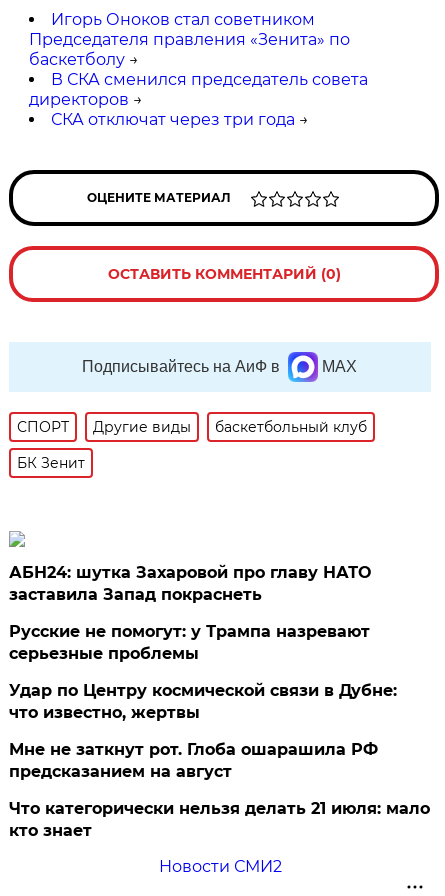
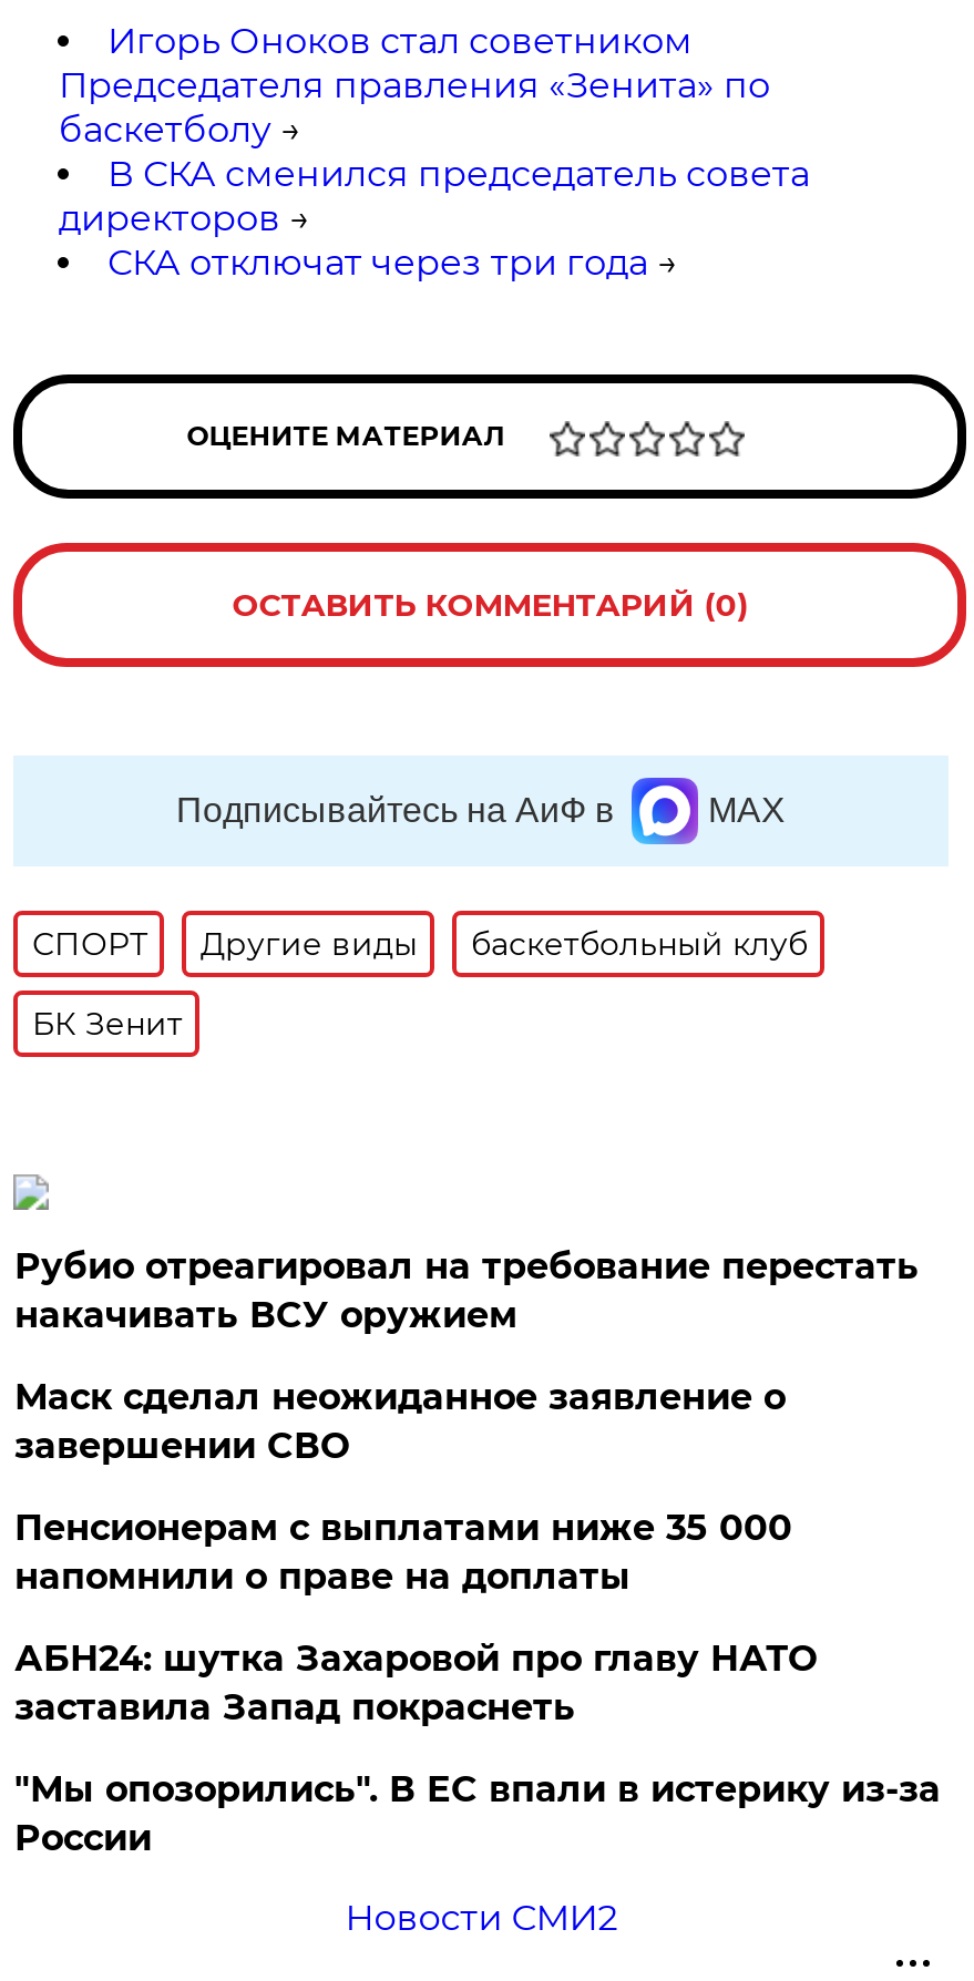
+ Рубио отреагировал на требование перестать
+ накачивать ВСУ оружием
+ Маск сделал неожиданное заявление о
+ завершении СВО
+ Пенсионерам с выплатами ниже 35 000
+ напомнили о праве на доплаты

moved down: АБН24: шутка Захаровой про главу НАТО | заставила Запад покраснеть

- Русские не помогут: у Трампа назревают
- серьезные проблемы
- Удар по Центру космической связи в Дубне:
- что известно, жертвы
- Мне не заткнут рот. Глоба ошарашила РФ
- предсказанием на август
- Что категорически нельзя делать 21 июля: мало
- кто знает
+ "Мы опозорились". В ЕС впали в истерику из-за
+ России
